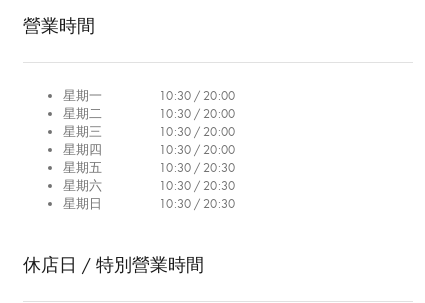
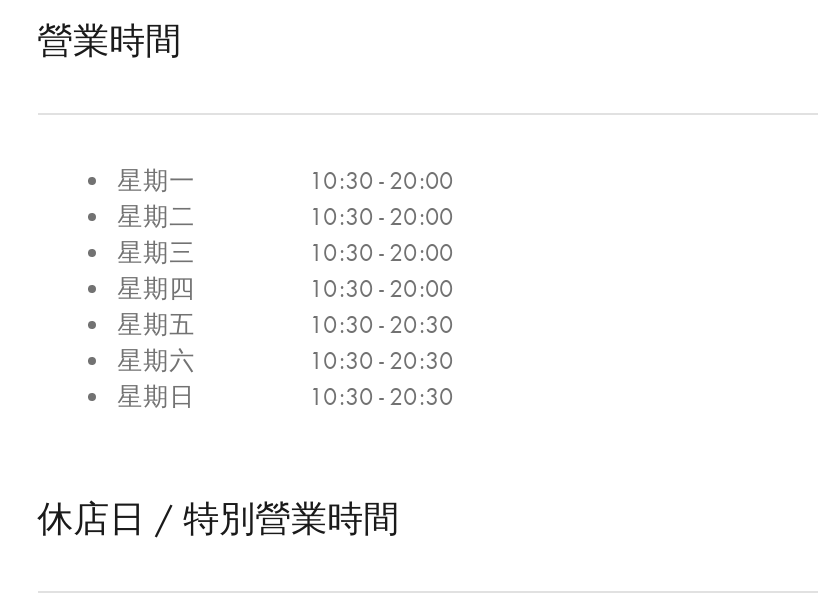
- 10:30 / 20:00
+ 10:30 - 20:00

- 10:30 / 20:00
+ 10:30 - 20:00

- 10:30 / 20:00
+ 10:30 - 20:00

- 10:30 / 20:00
+ 10:30 - 20:00

- 10:30 / 20:30
+ 10:30 - 20:30

- 10:30 / 20:30
+ 10:30 - 20:30

- 10:30 / 20:30
+ 10:30 - 20:30
